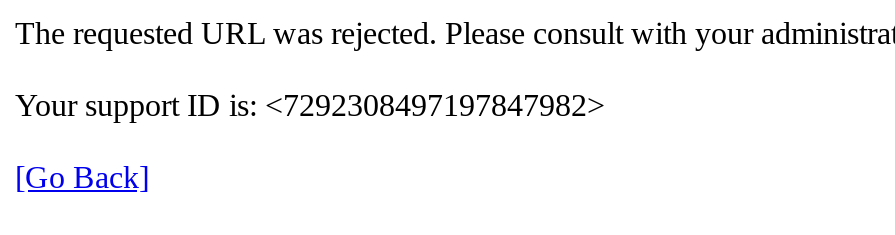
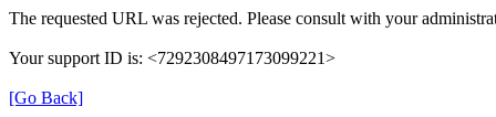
- Your support ID is: <7292308497197847982>
+ Your support ID is: <7292308497173099221>
